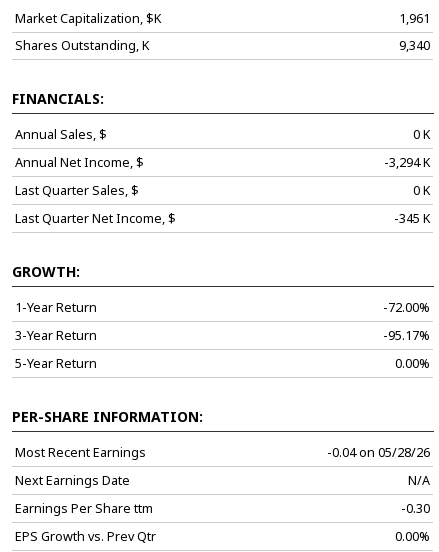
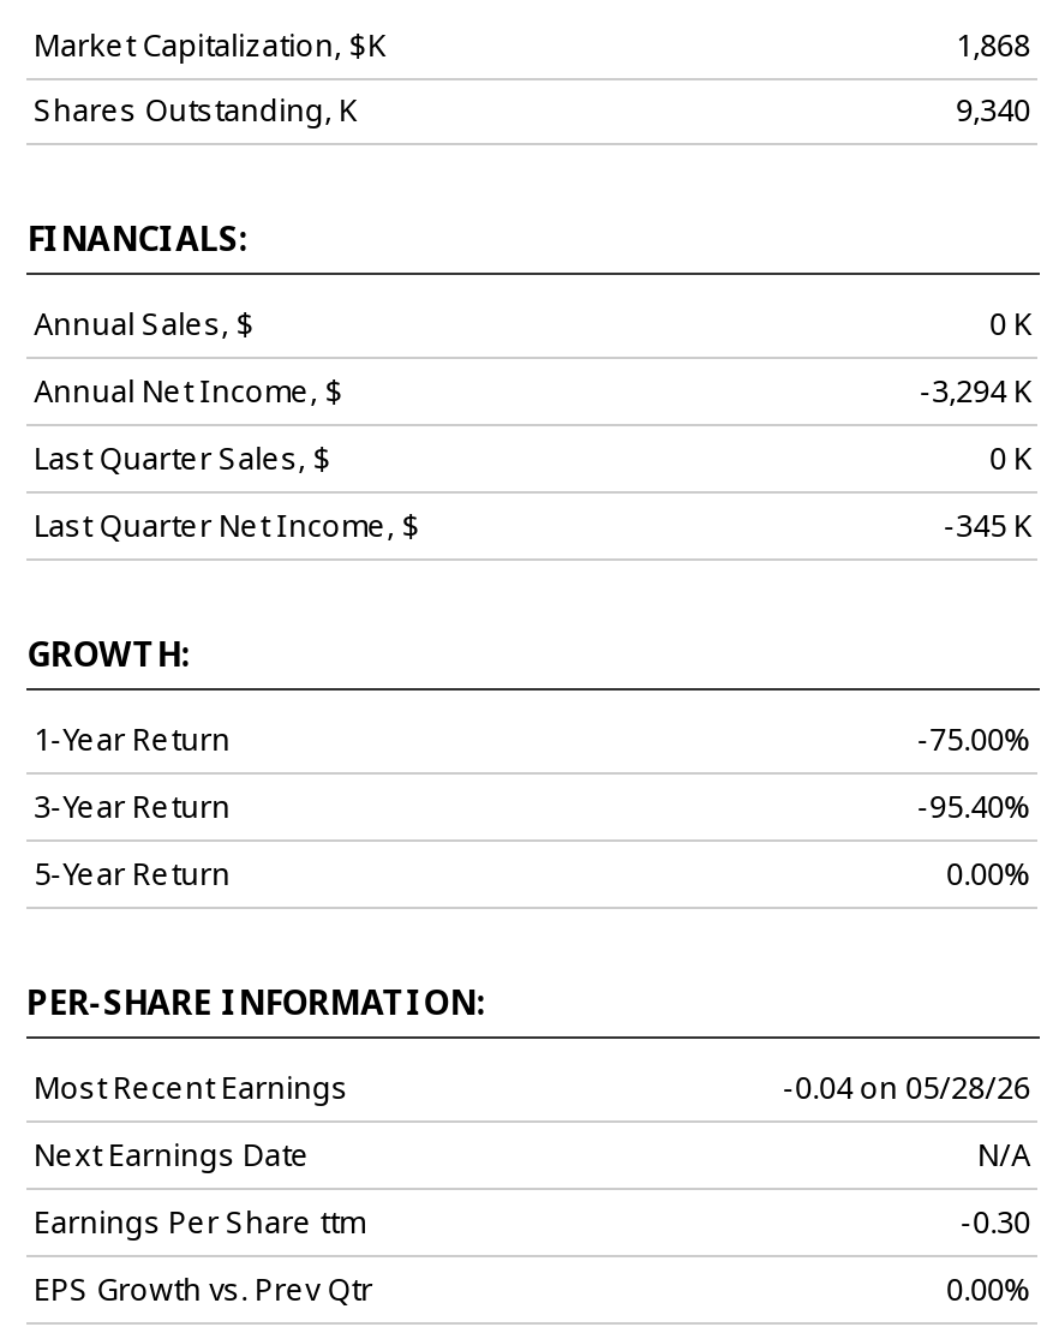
- 1,961
+ 1,868

- -72.00%
+ -75.00%

- -95.17%
+ -95.40%
